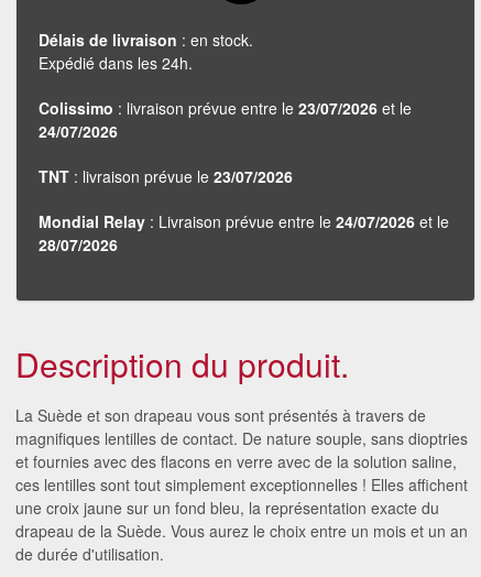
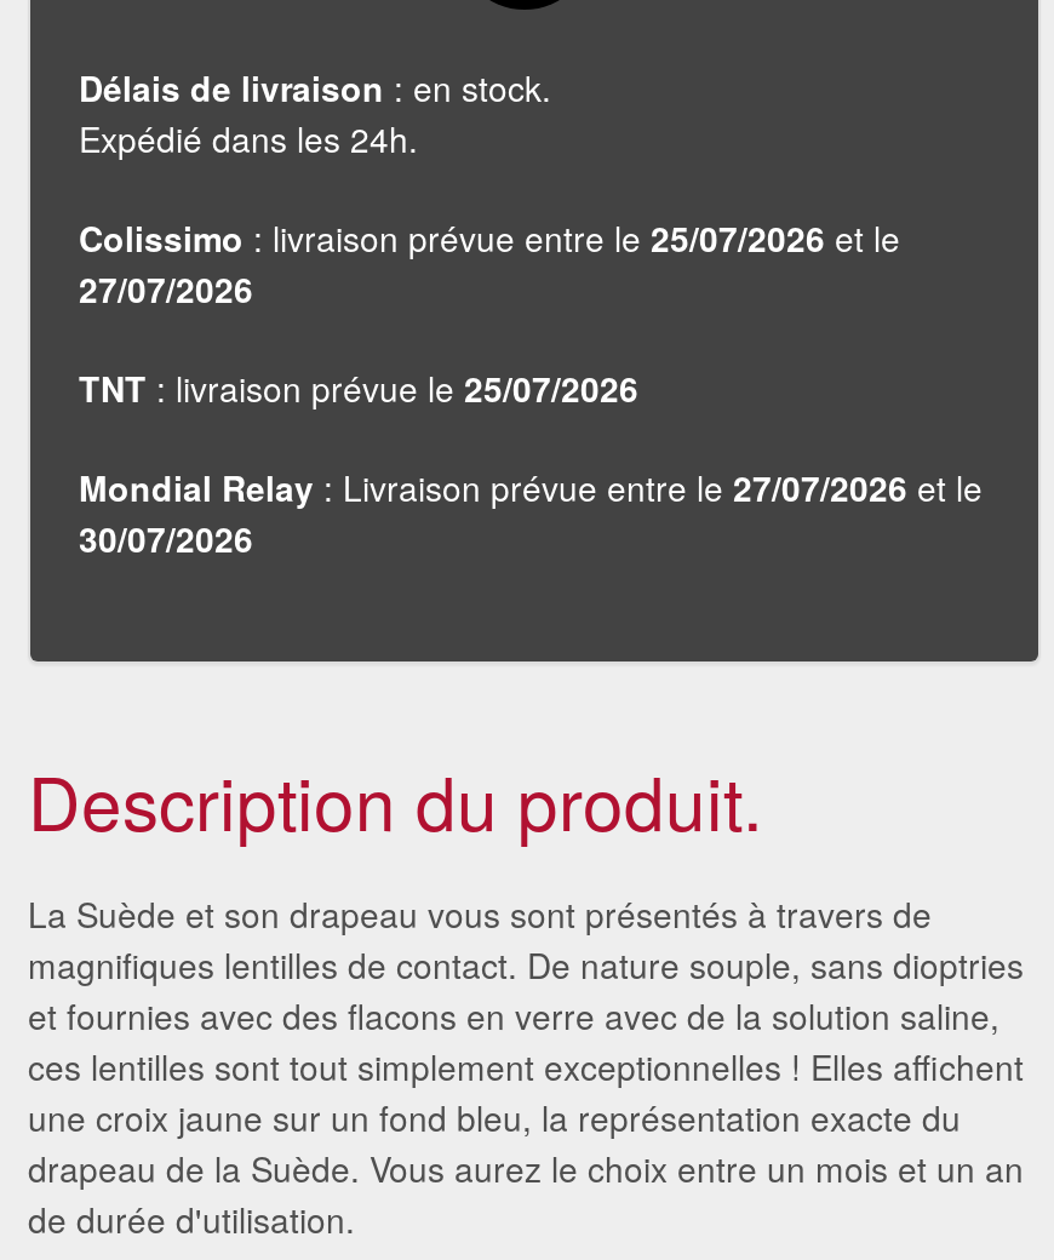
- Colissimo: livraison prévue entre le 23/07/2026 et le
+ Colissimo: livraison prévue entre le 25/07/2026 et le

- 24/07/2026
+ 27/07/2026

- TNT: livraison prévue le 23/07/2026
+ TNT: livraison prévue le 25/07/2026

- Mondial Relay: Livraison prévue entre le 24/07/2026 et le
+ Mondial Relay: Livraison prévue entre le 27/07/2026 et le

- 28/07/2026
+ 30/07/2026
